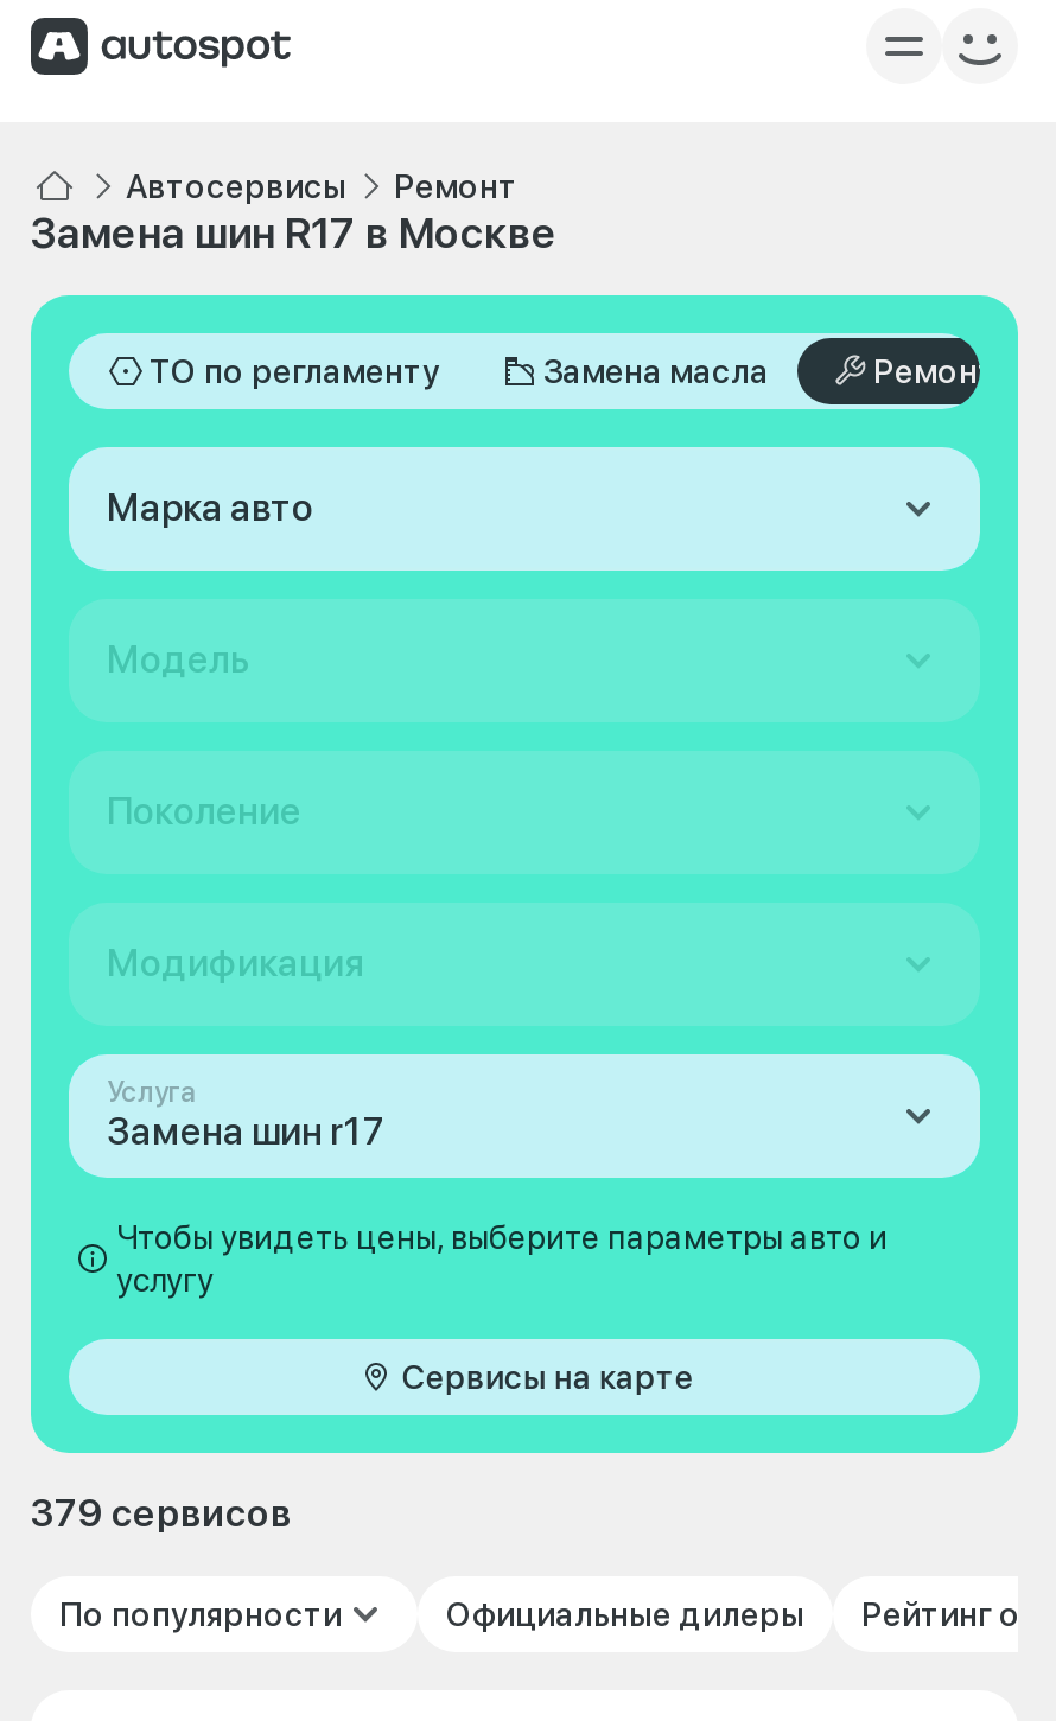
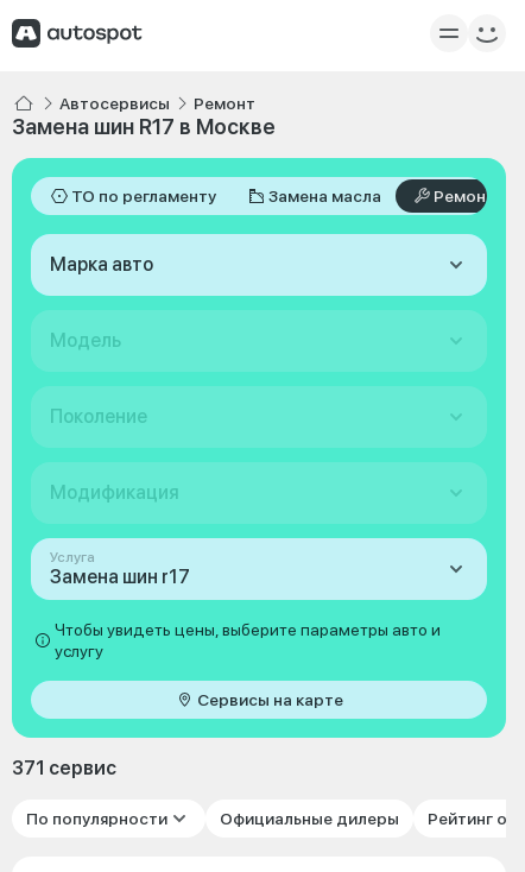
- 379 сервисов
+ 371 сервис
